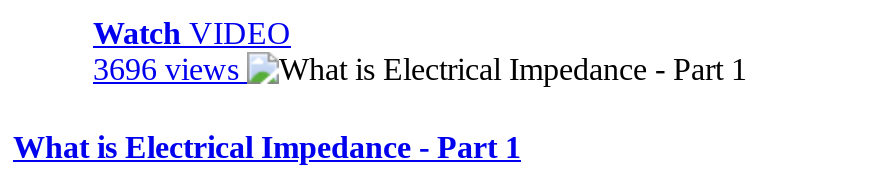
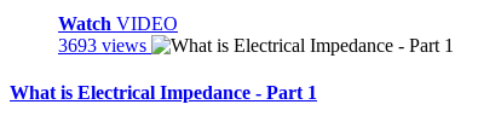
- 3696 views
+ 3693 views
